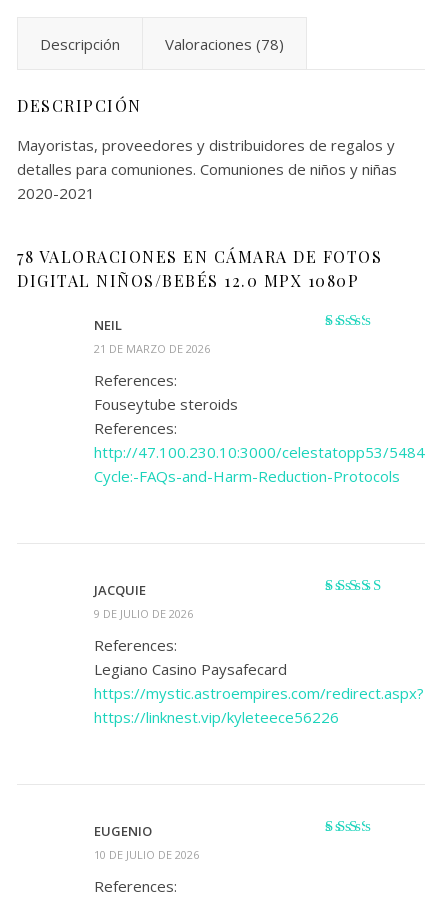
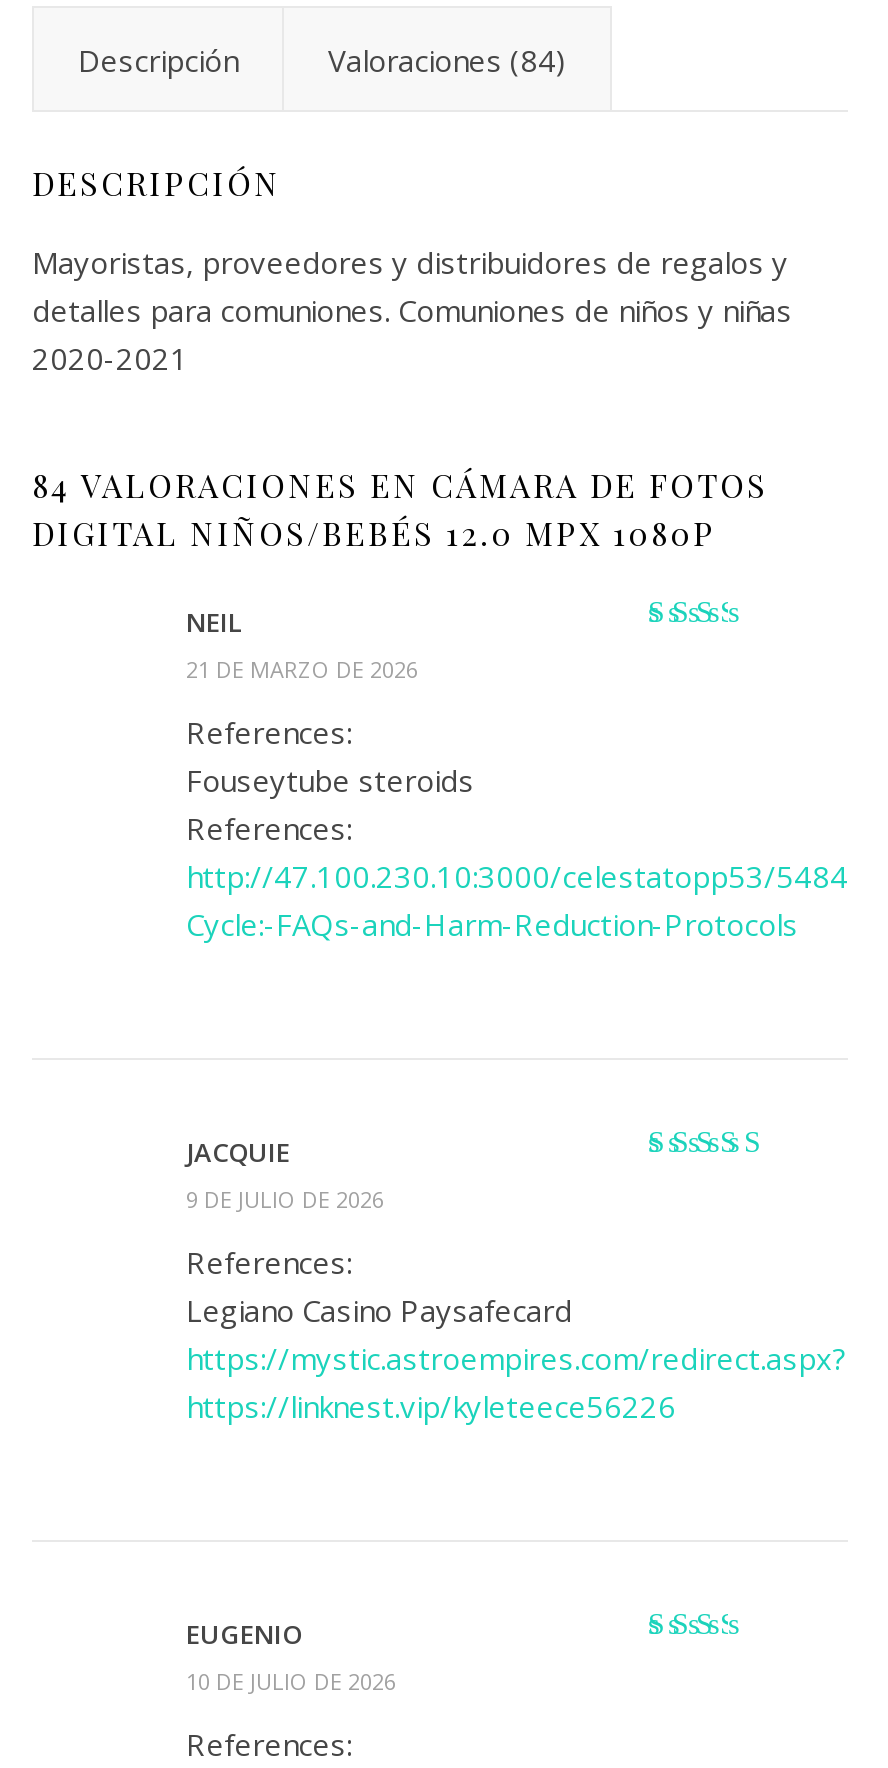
- Valoraciones (78)
+ Valoraciones (84)

- 78 VALORACIONES EN CÁMARA DE FOTOS
+ 84 VALORACIONES EN CÁMARA DE FOTOS
